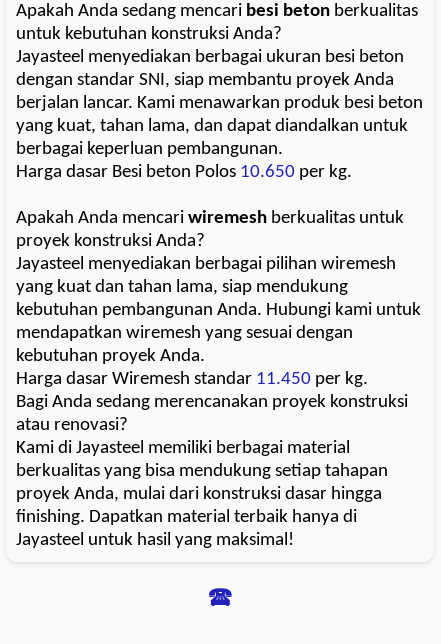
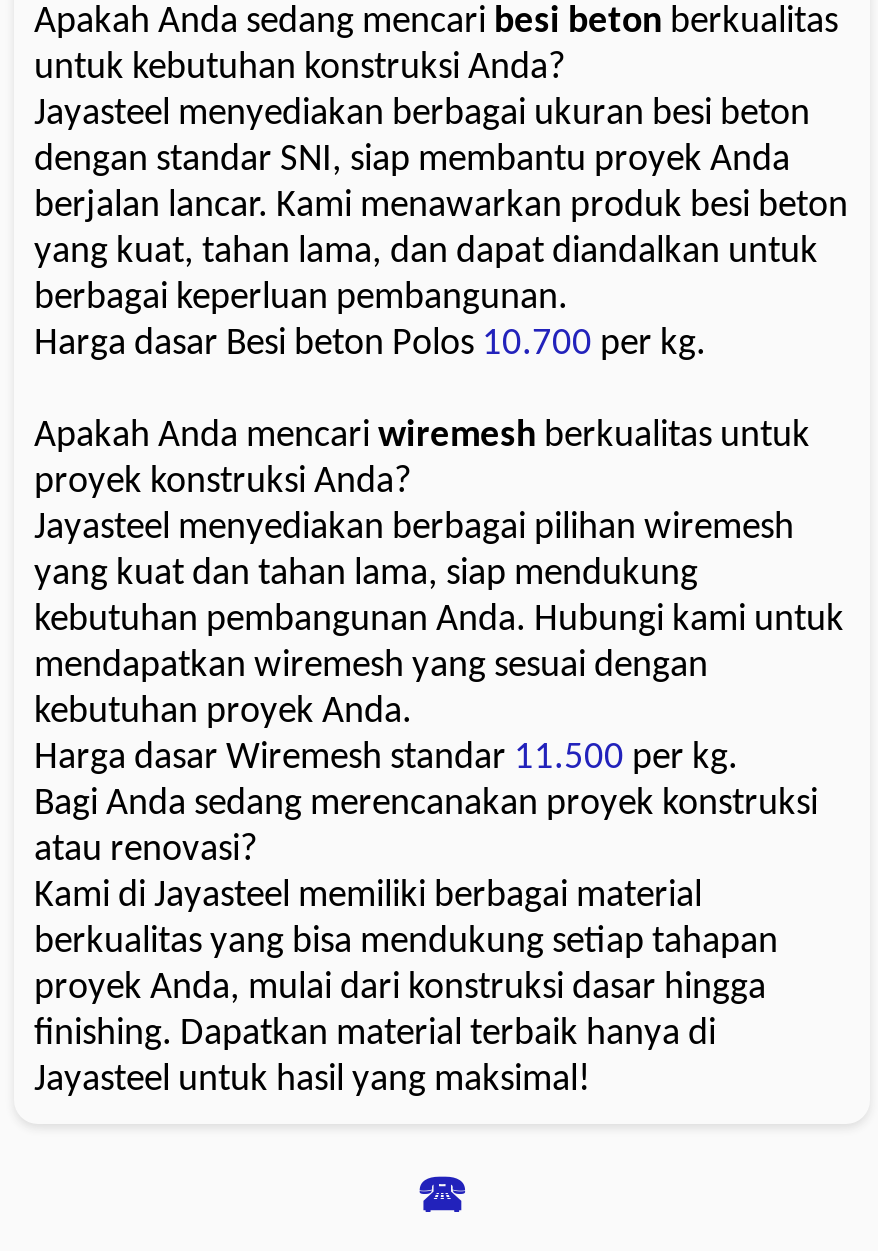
- Harga dasar Besi beton Polos 10.650 per kg.
+ Harga dasar Besi beton Polos 10.700 per kg.

- Harga dasar Wiremesh standar 11.450 per kg.
+ Harga dasar Wiremesh standar 11.500 per kg.
